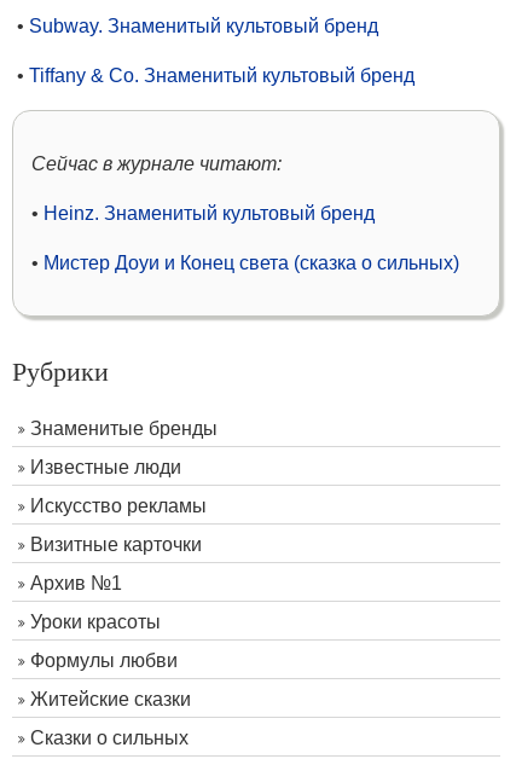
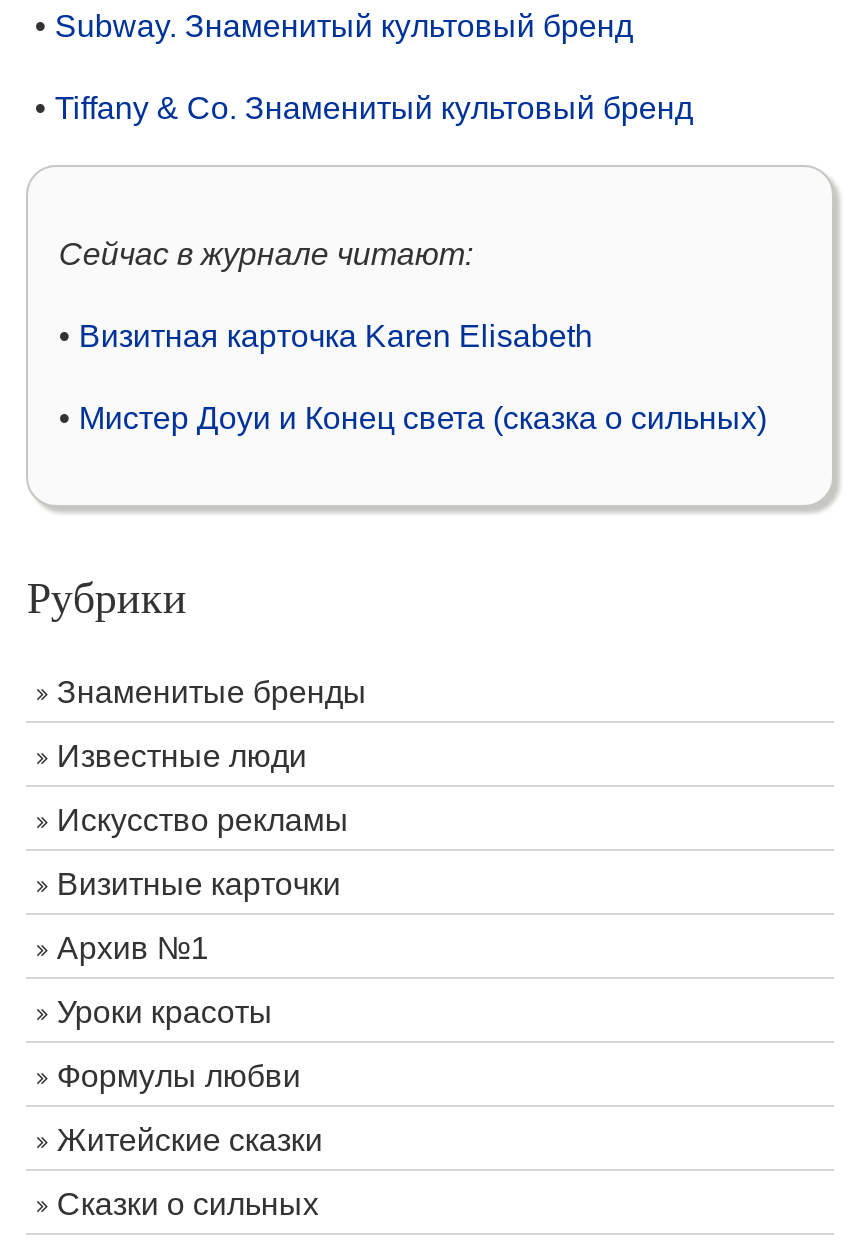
- • Heinz. Знаменитый культовый бренд
+ • Визитная карточка Karen Elisabeth
